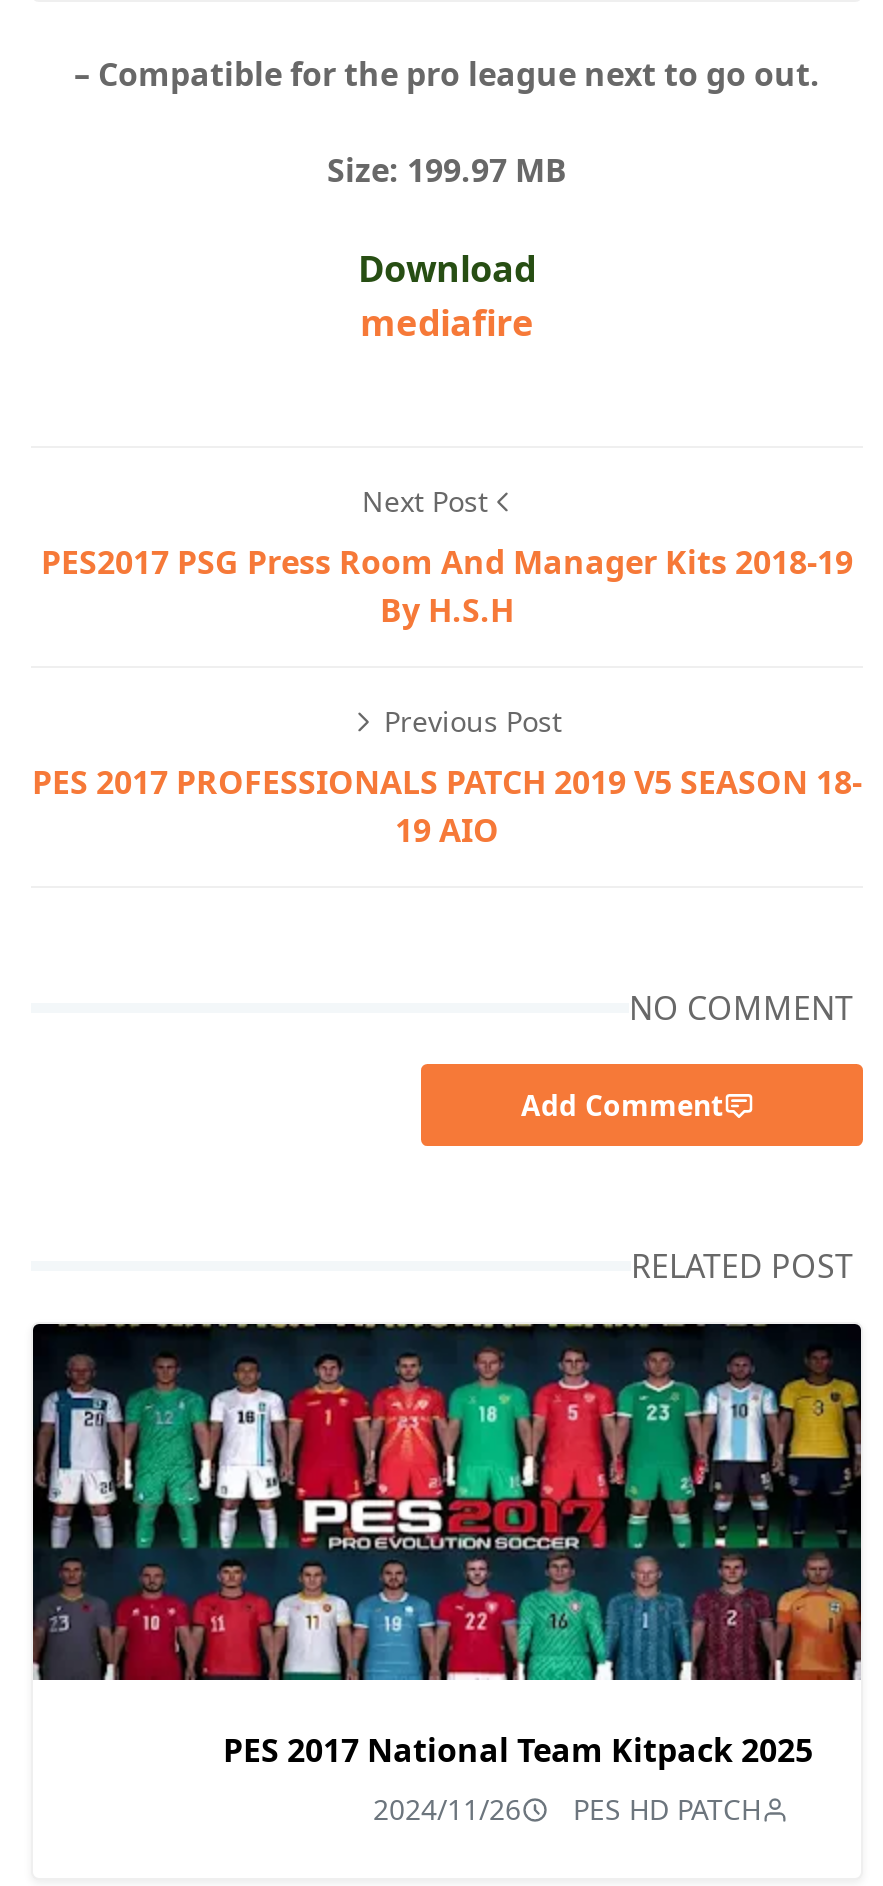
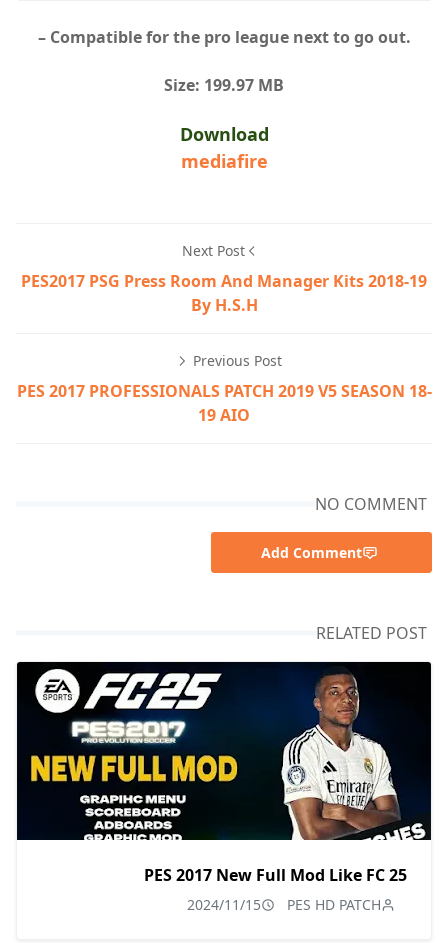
- [image]
- PES 2017 National Team Kitpack 2025
+ [image]
+ PES 2017 New Full Mod Like FC 25

- 2024/11/26 PES HD PATCH
+ 2024/11/15 PES HD PATCH
